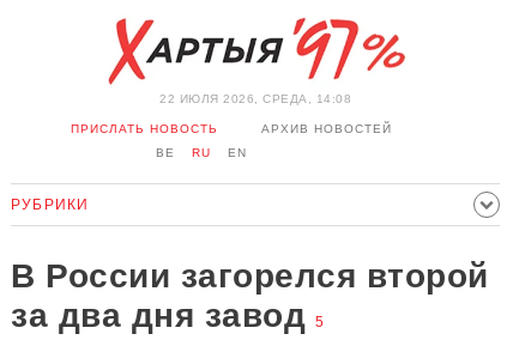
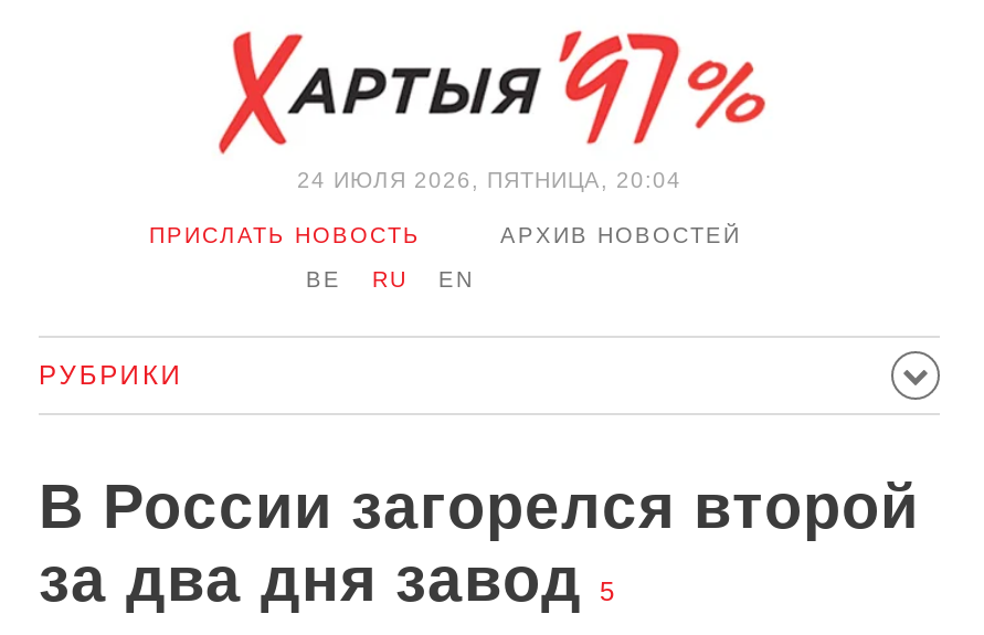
- 22 ИЮЛЯ 2026, СРЕДА, 14:08
+ 24 ИЮЛЯ 2026, ПЯТНИЦА, 20:04
